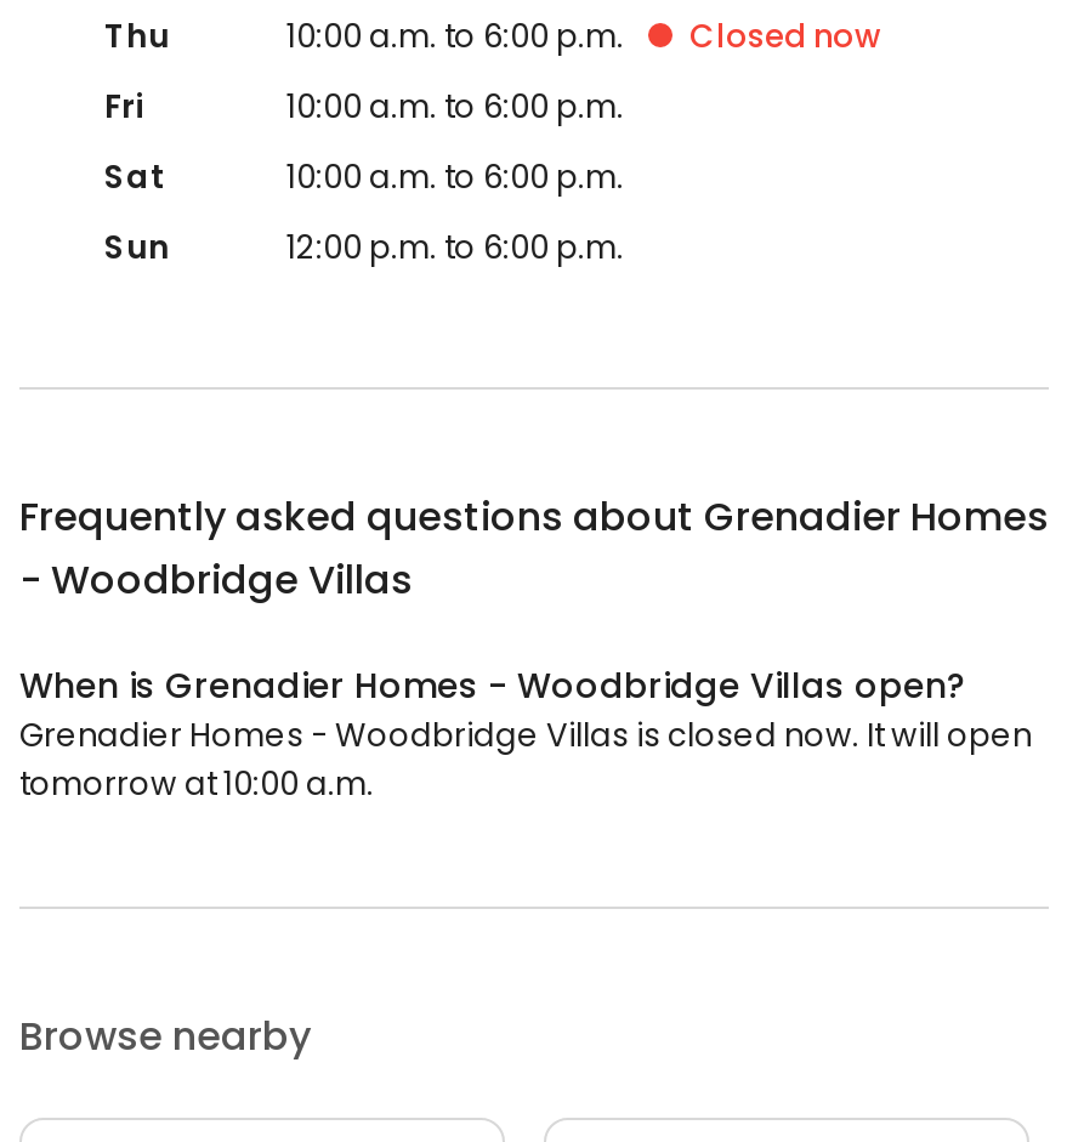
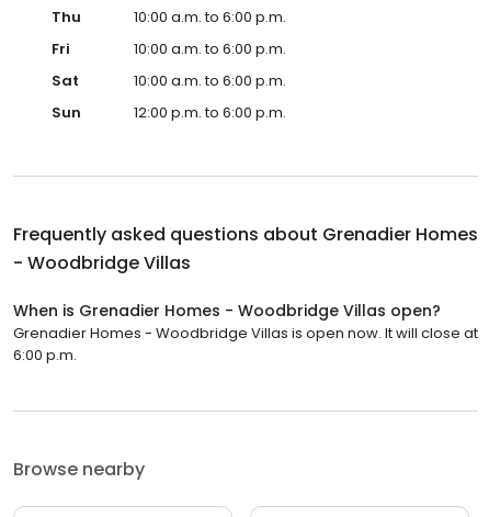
- Closed now

- Grenadier Homes - Woodbridge Villas is closed now. It will open
- tomorrow at 10:00 a.m.
+ Grenadier Homes - Woodbridge Villas is open now. It will close at
+ 6:00 p.m.
